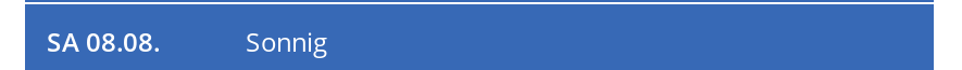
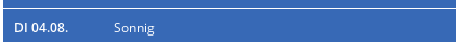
- SA 08.08.
+ DI 04.08.
